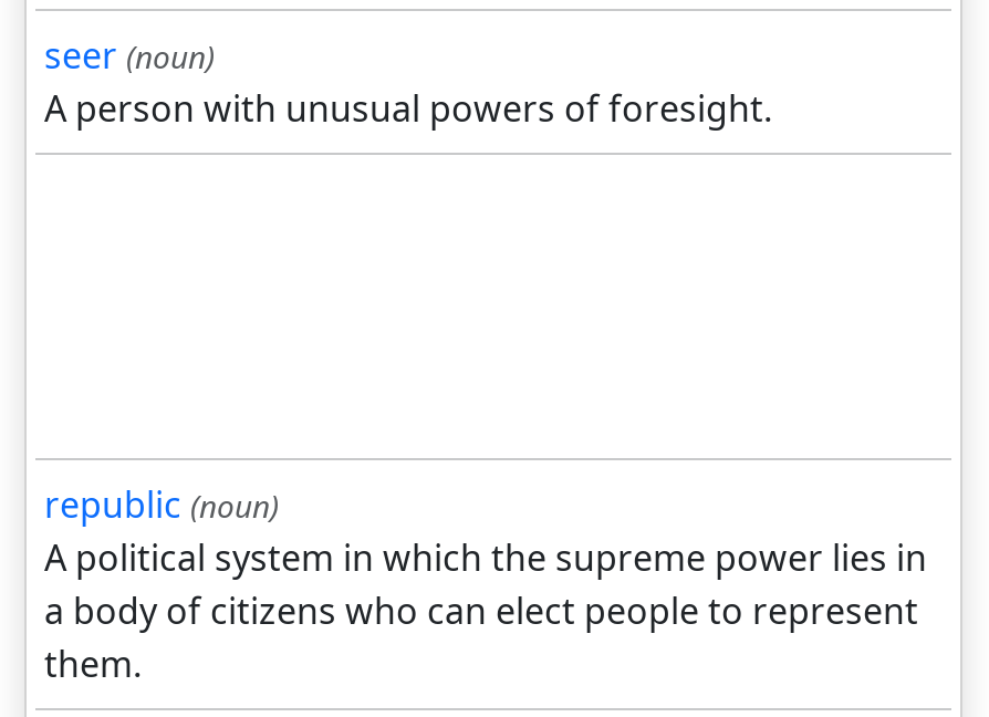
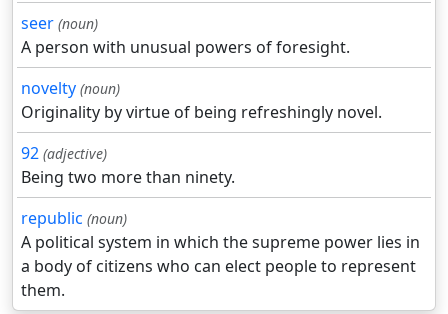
+ novelty (noun)
+ Originality by virtue of being refreshingly novel.
+ 92 (adjective)
+ Being two more than ninety.
